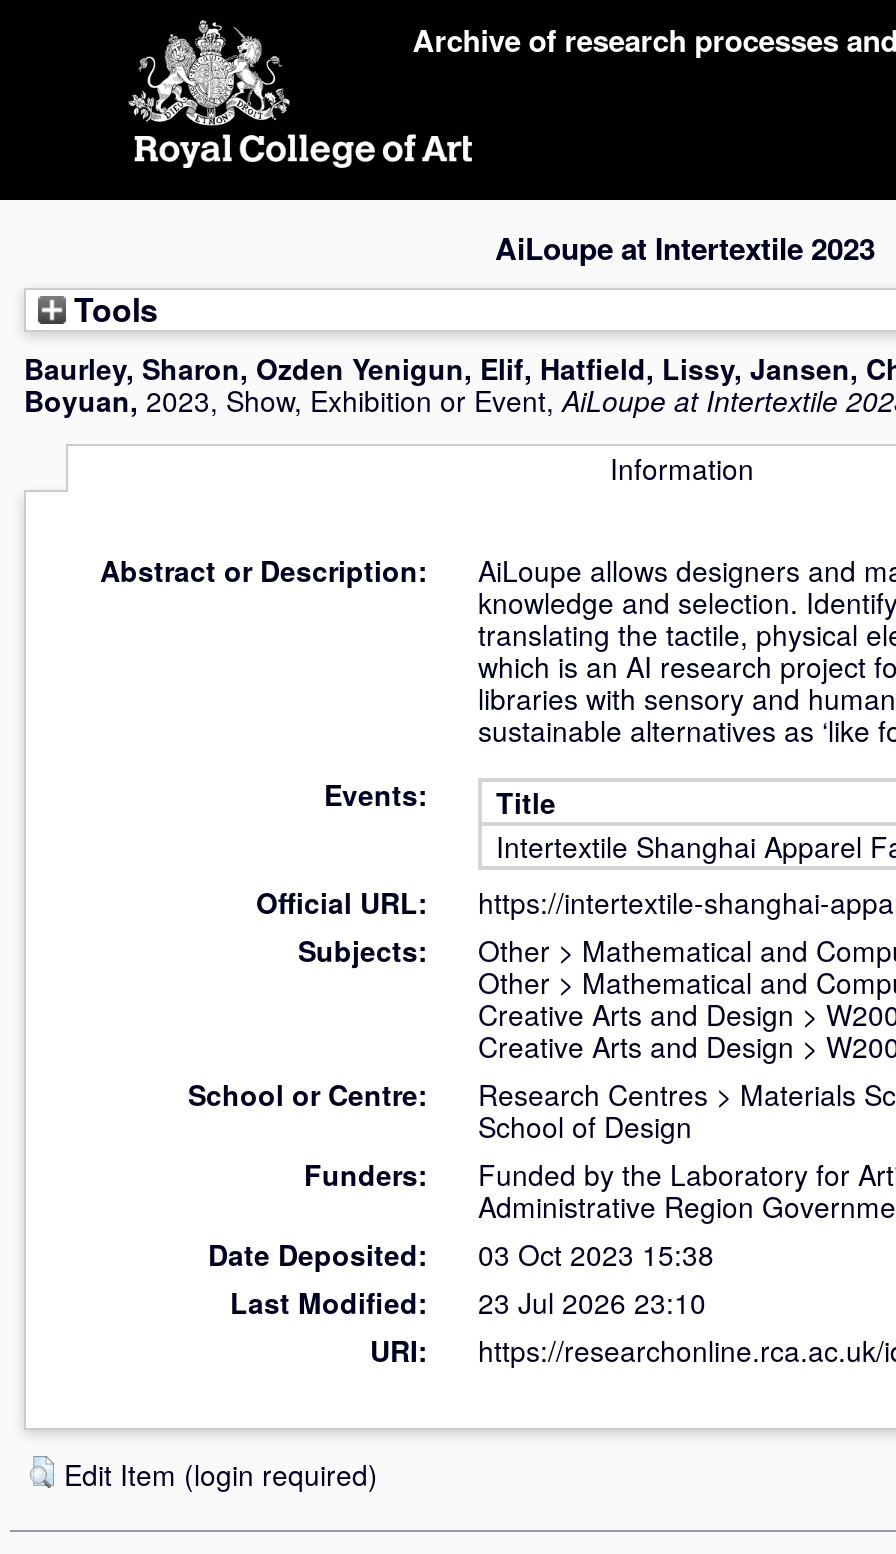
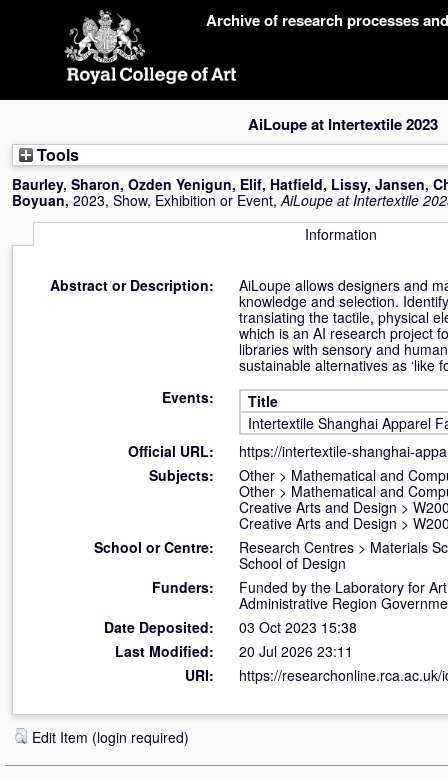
- Last Modified: 23 Jul 2026 23:10
+ Last Modified: 20 Jul 2026 23:11
